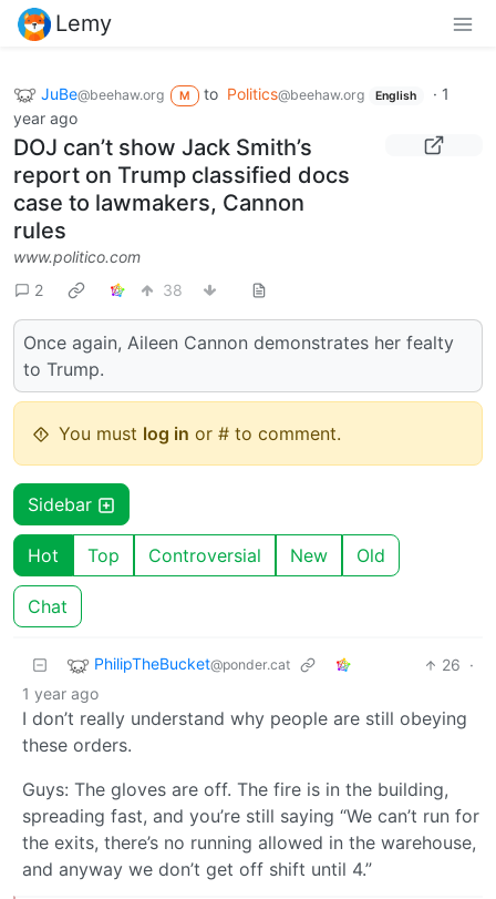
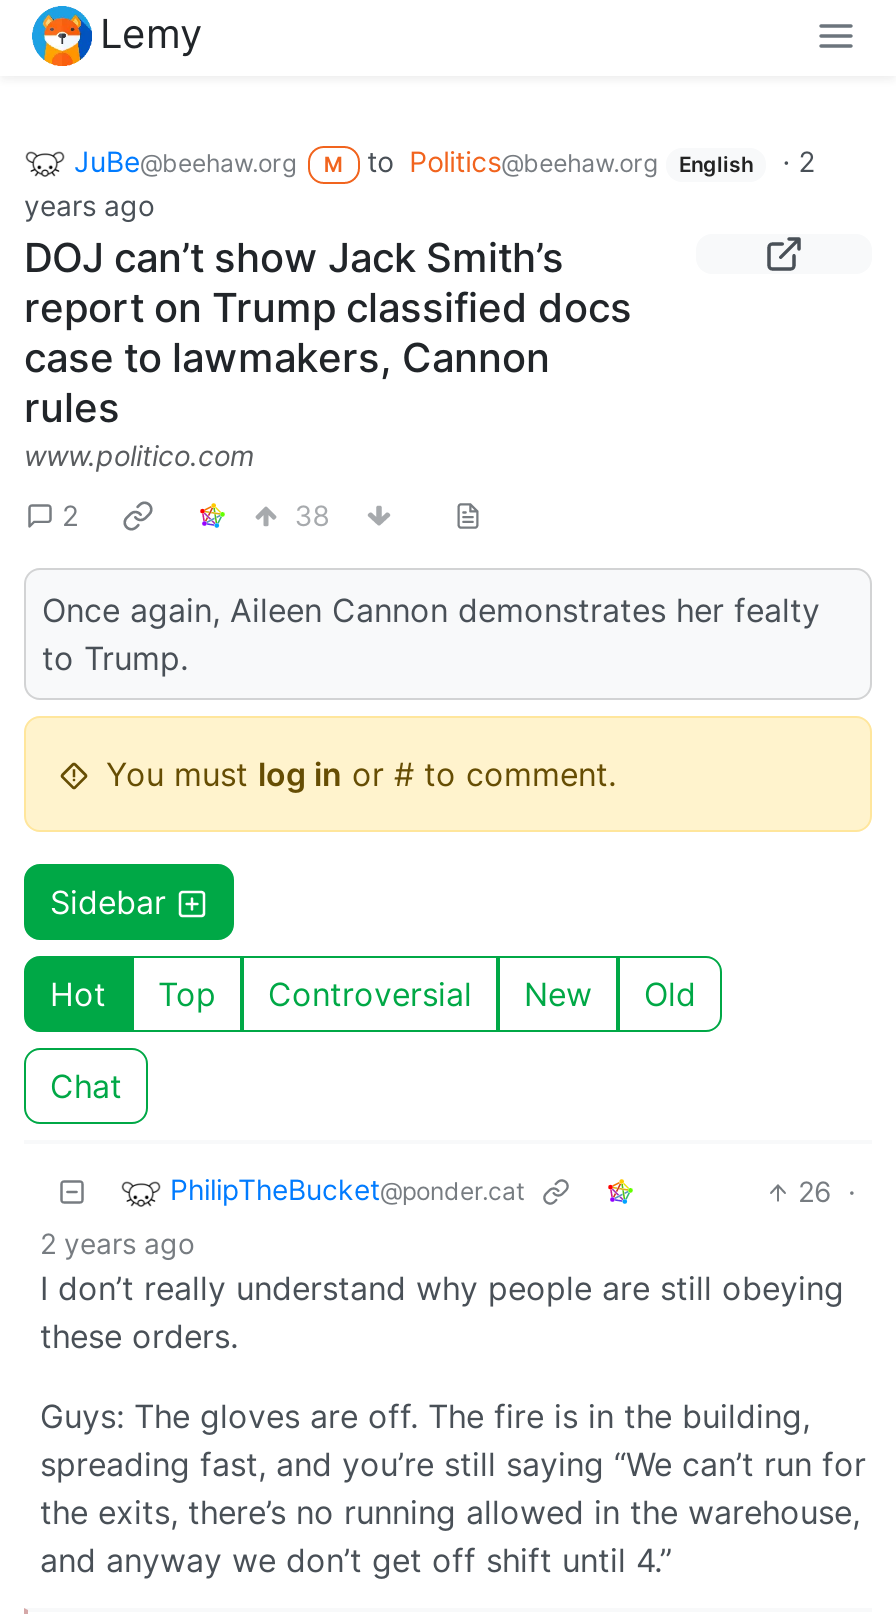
- JuBe@beehaw.org M to Politics@beehaw.org English · 1
+ JuBe@beehaw.org M to Politics@beehaw.org English · 2

- year ago
+ years ago

- 1 year ago
+ 2 years ago
